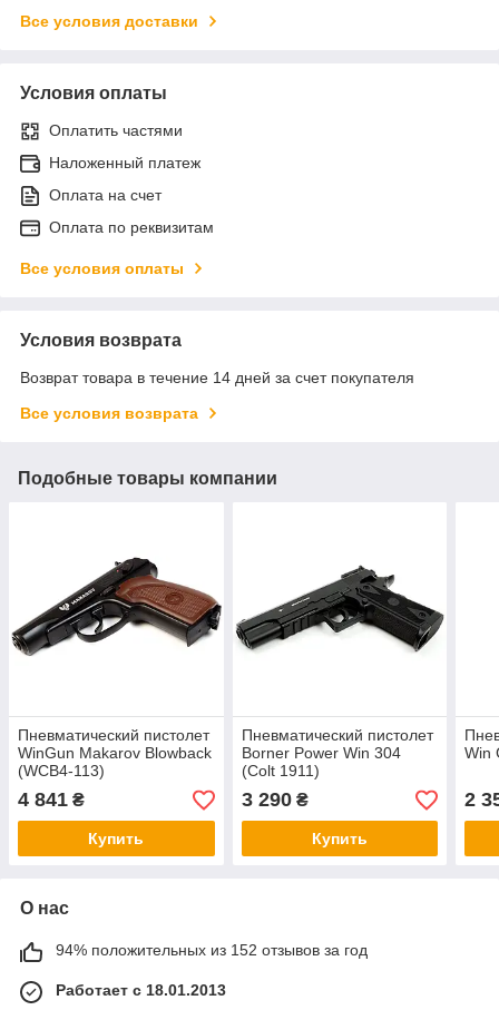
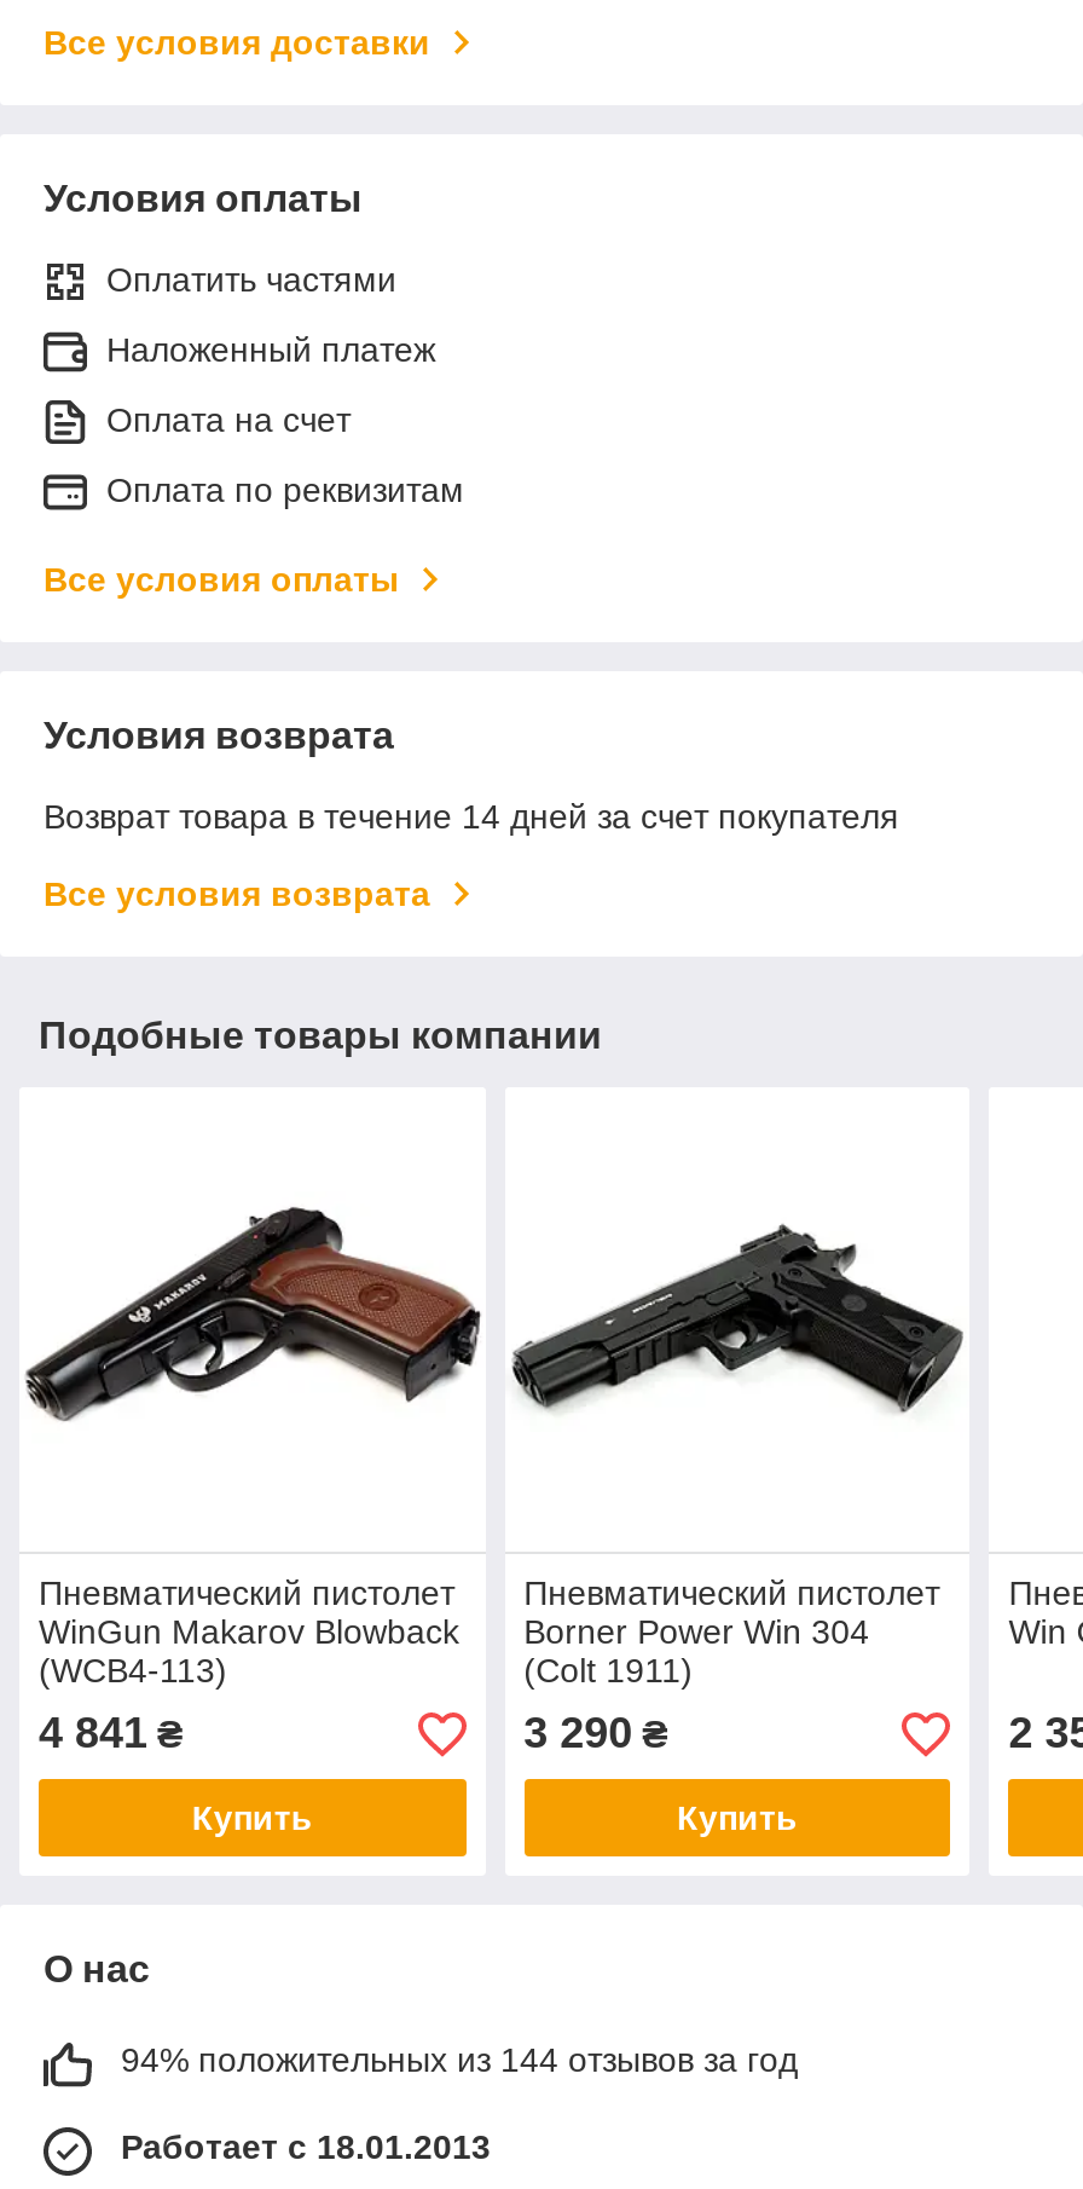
- 94% положительных из 152 отзывов за год
+ 94% положительных из 144 отзывов за год
